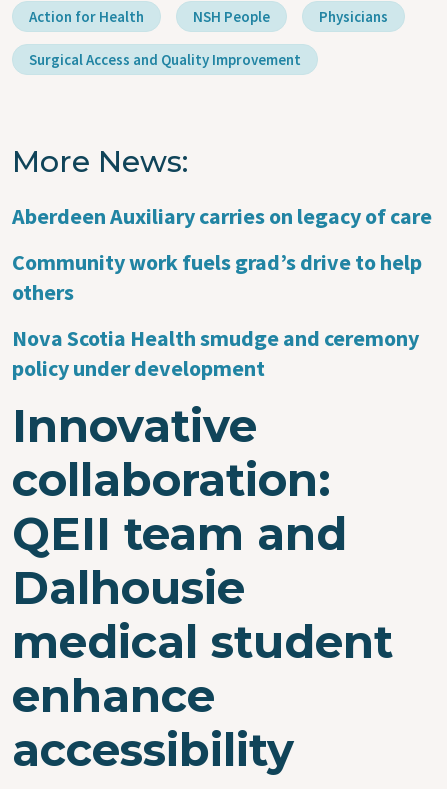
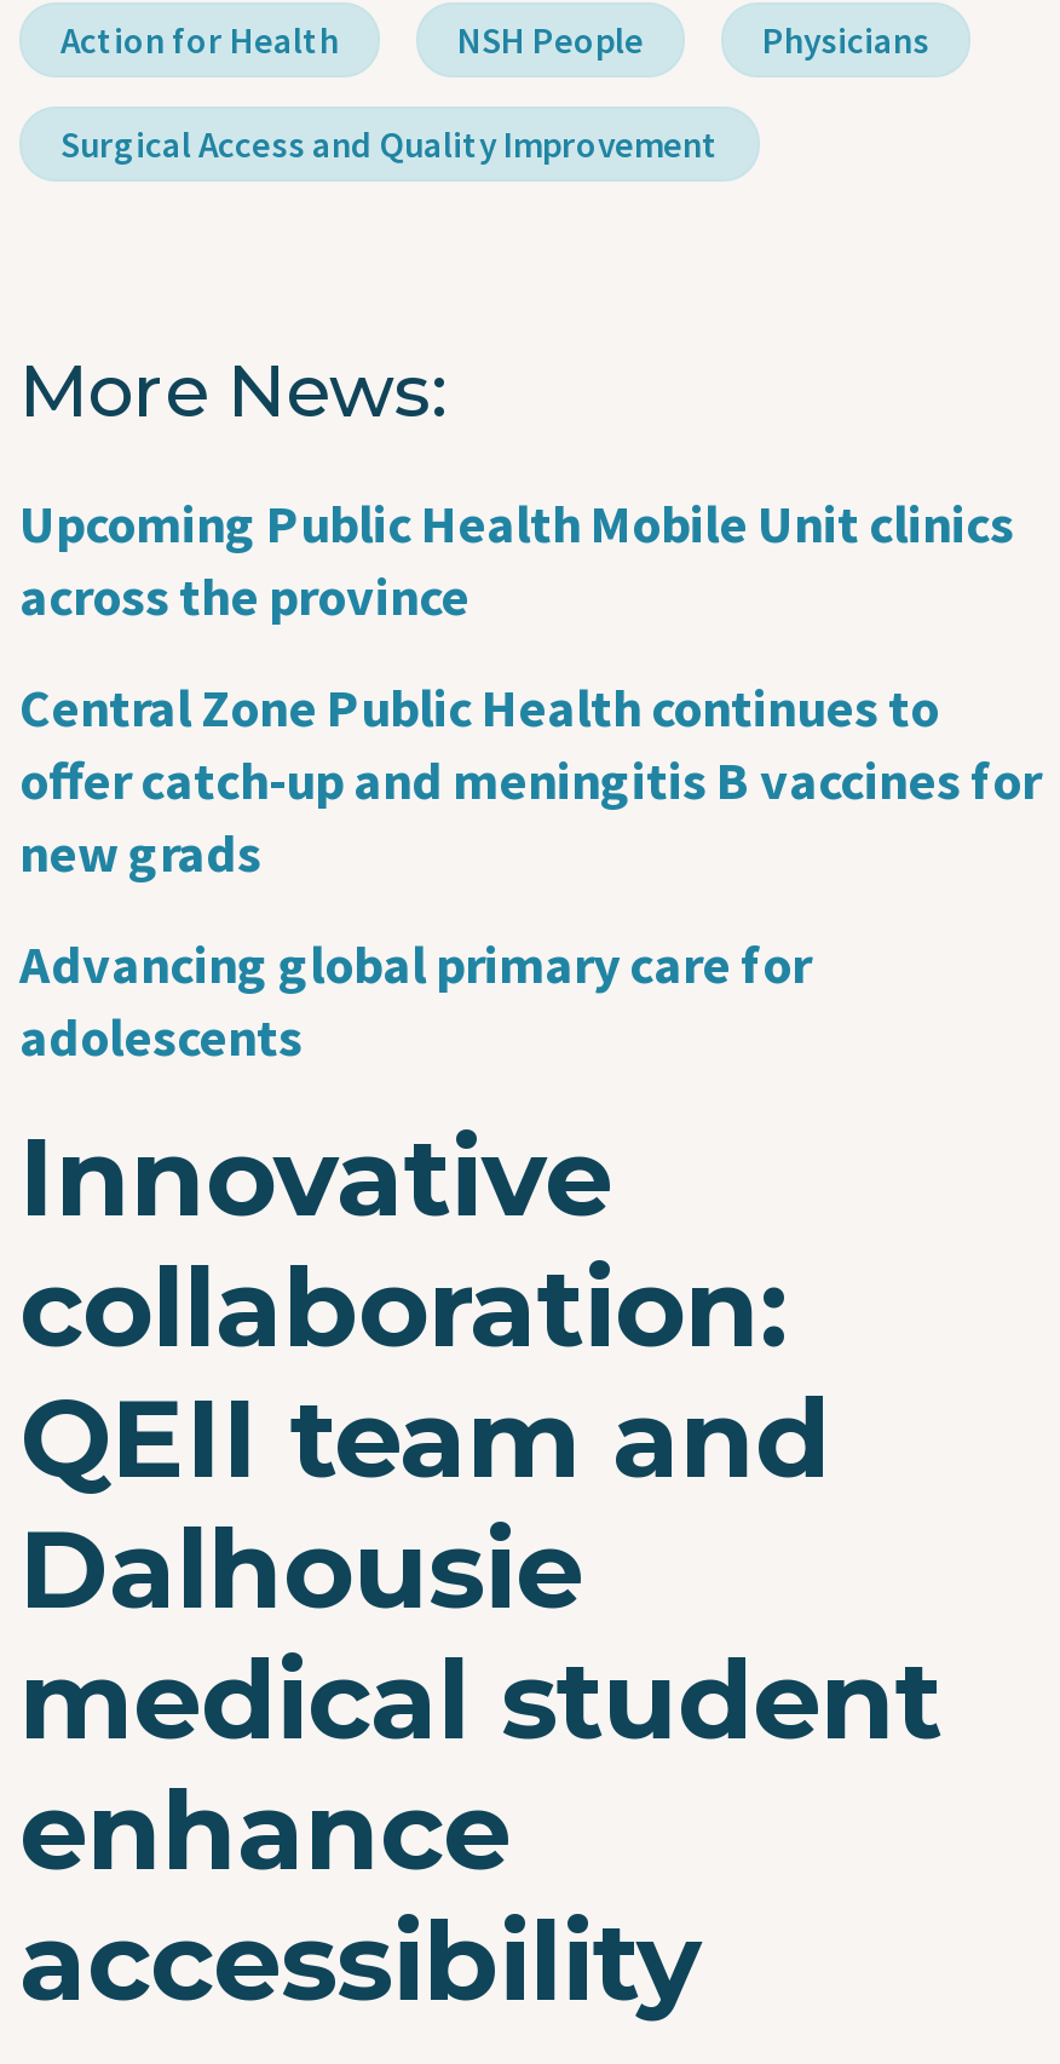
- Aberdeen Auxiliary carries on legacy of care
+ Upcoming Public Health Mobile Unit clinics
+ across the province

- Community work fuels grad’s drive to help
- others
+ Central Zone Public Health continues to
+ offer catch-up and meningitis B vaccines for
+ new grads

- Nova Scotia Health smudge and ceremony
- policy under development
+ Advancing global primary care for
+ adolescents
